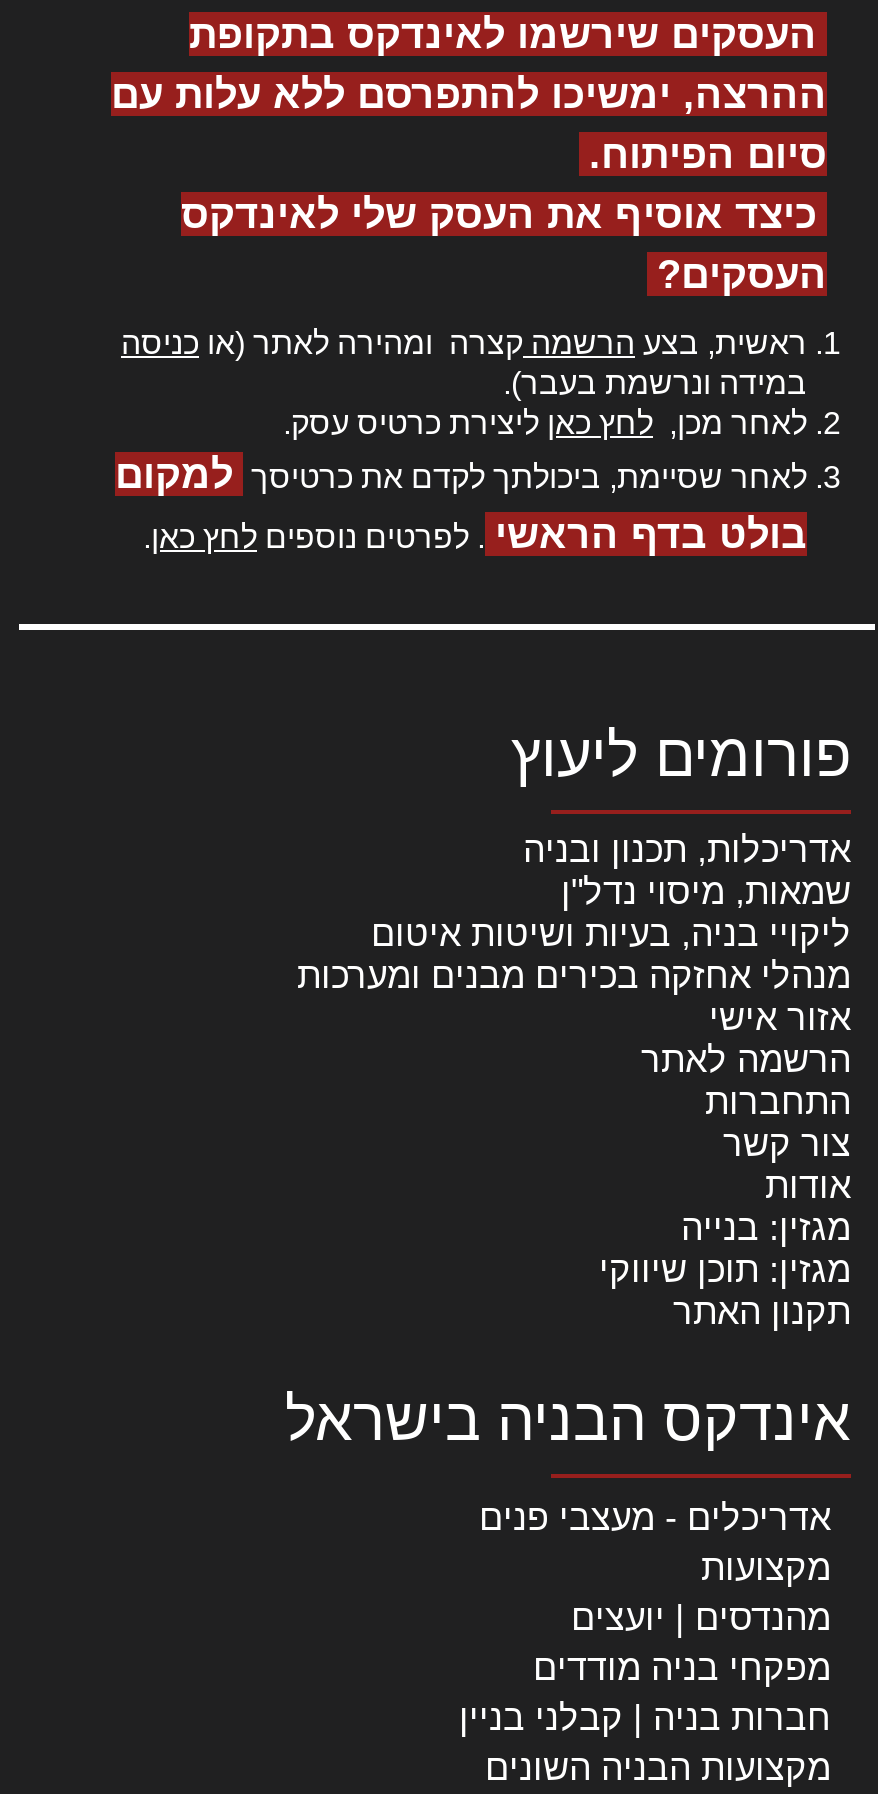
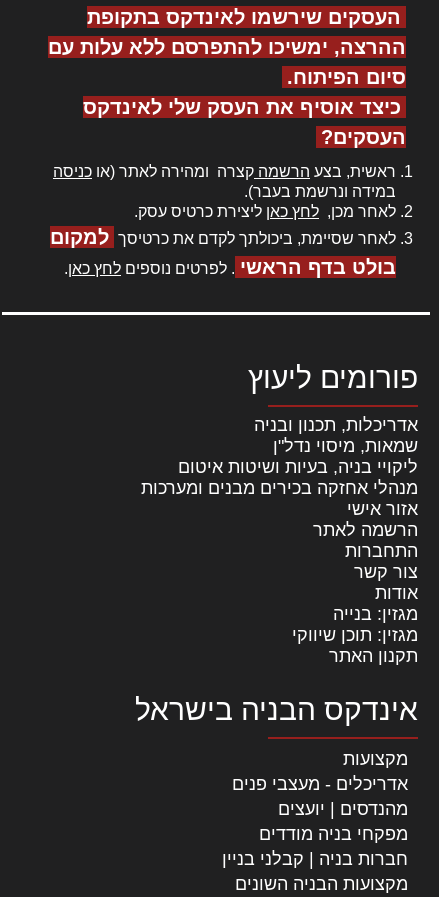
moved down: אדריכלים - מעצבי פנים

moved up: מקצועות
